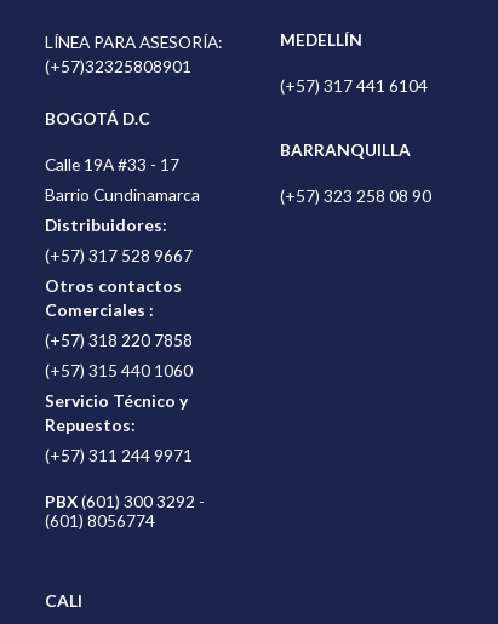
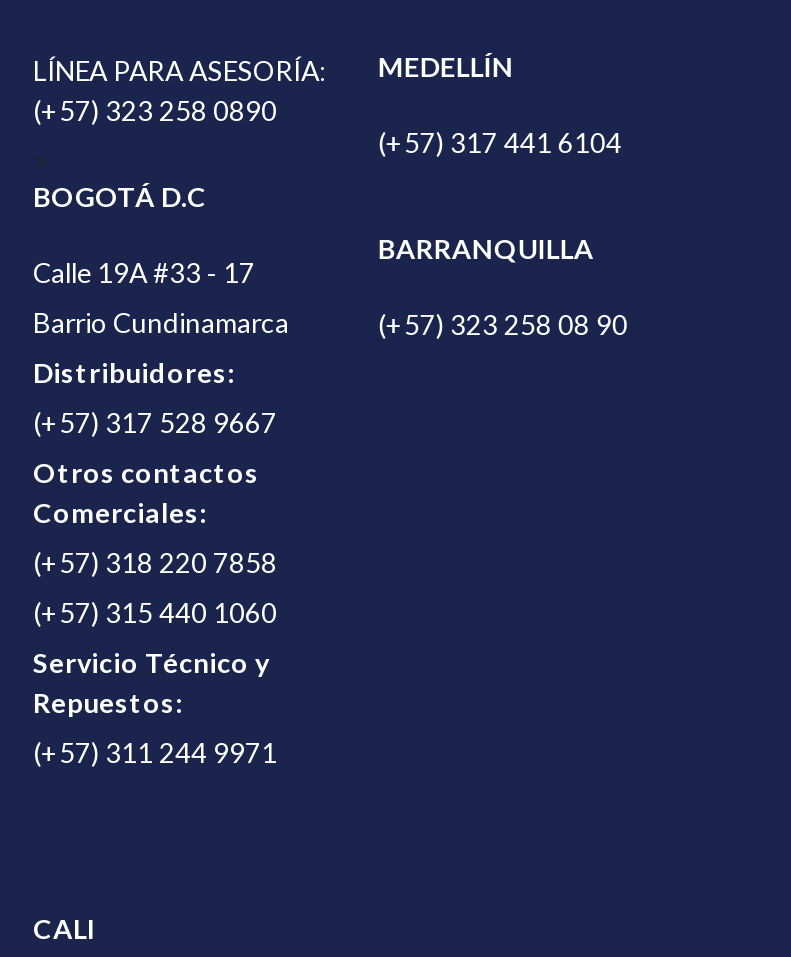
- (+57)32325808901
+ (+57) 323 258 0890

- Comerciales :
+ Comerciales:

- PBX (601) 300 3292 -
- (601) 8056774
